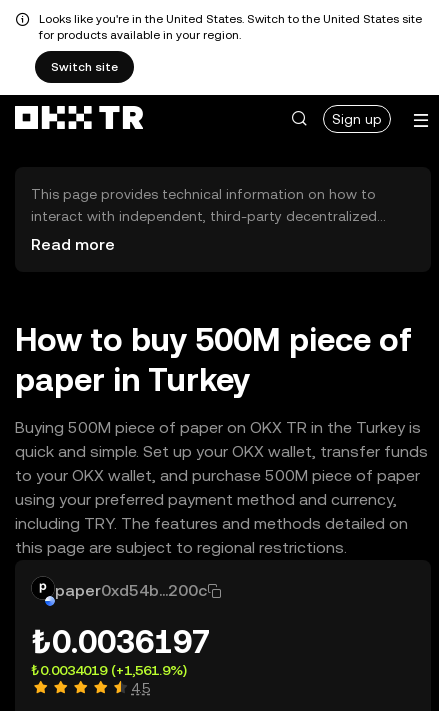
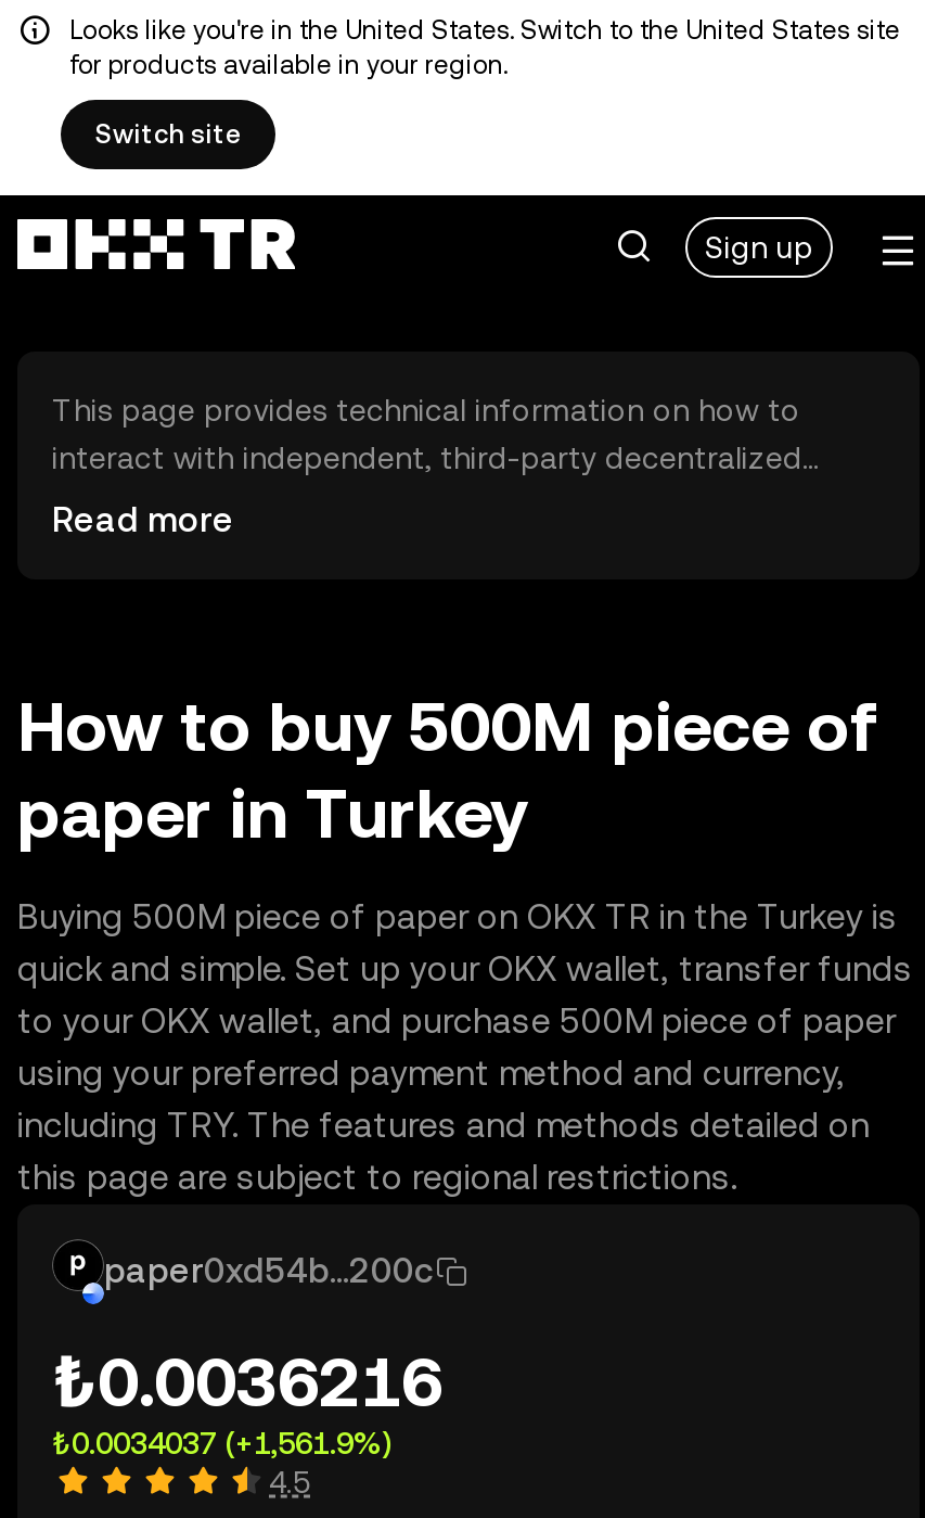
- ₺0.0036197
+ ₺0.0036216

- ₺0.0034019 (+1,561.9%)
+ ₺0.0034037 (+1,561.9%)
